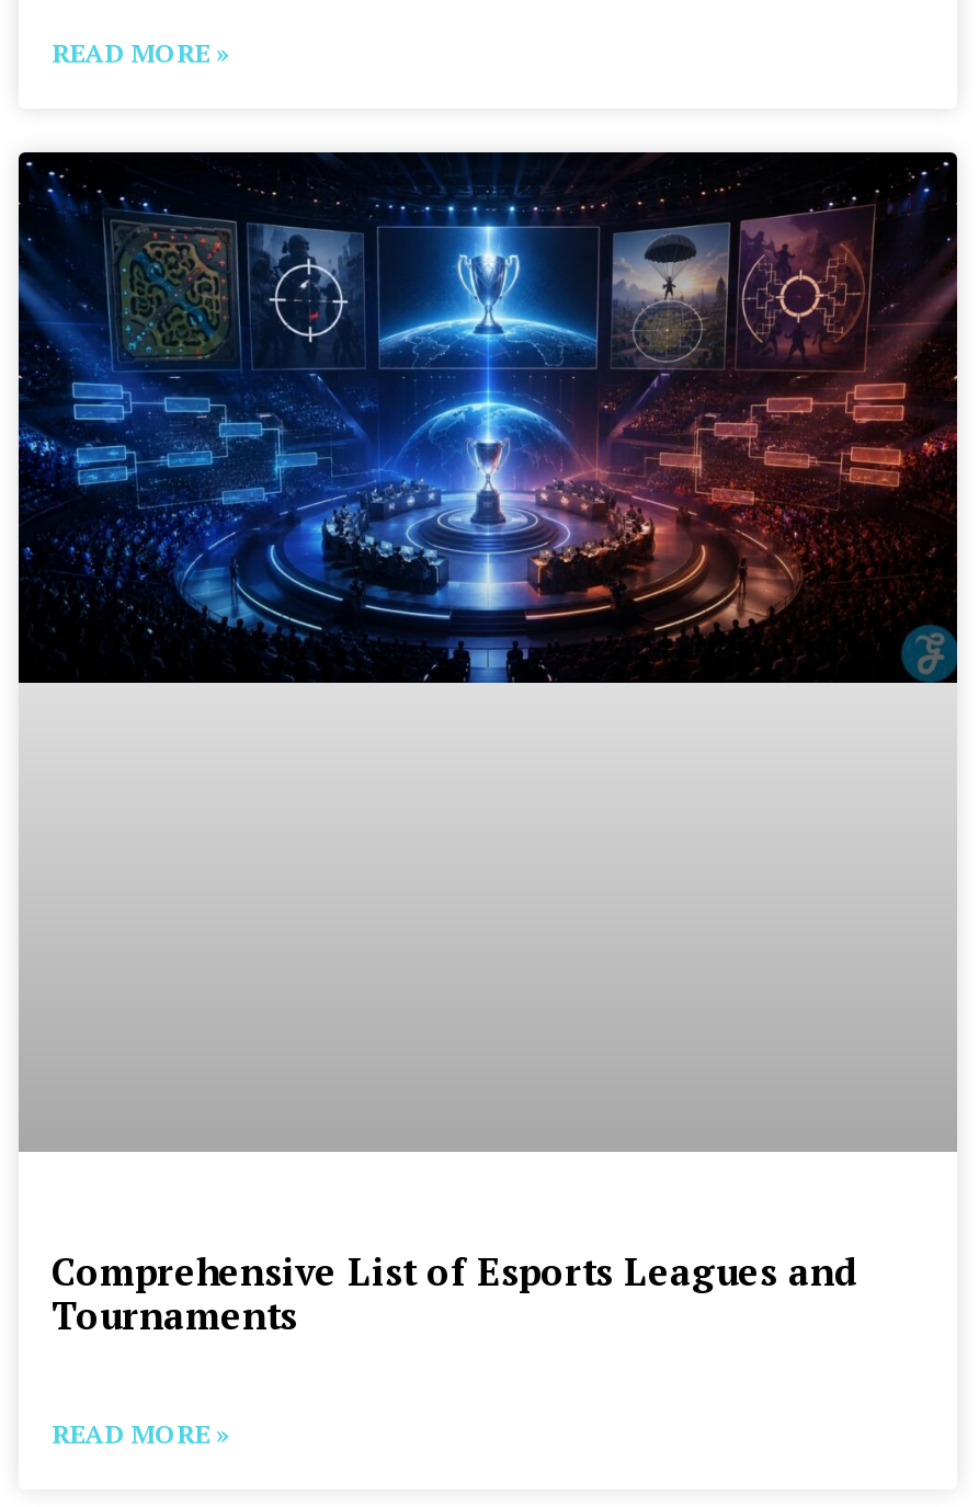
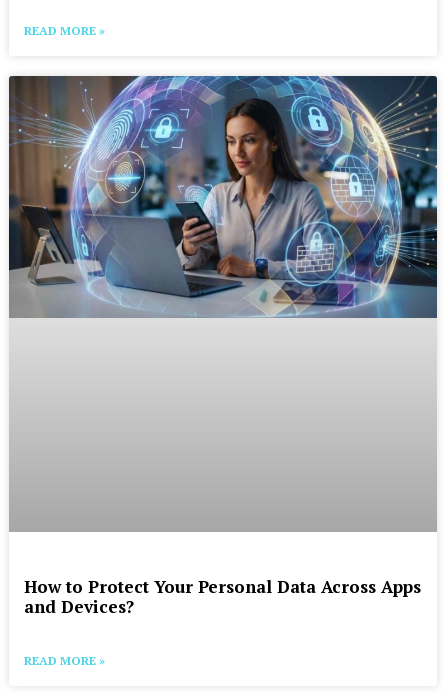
- [image]
+ [image]

- Comprehensive List of Esports Leagues and
- Tournaments
+ How to Protect Your Personal Data Across Apps
+ and Devices?
